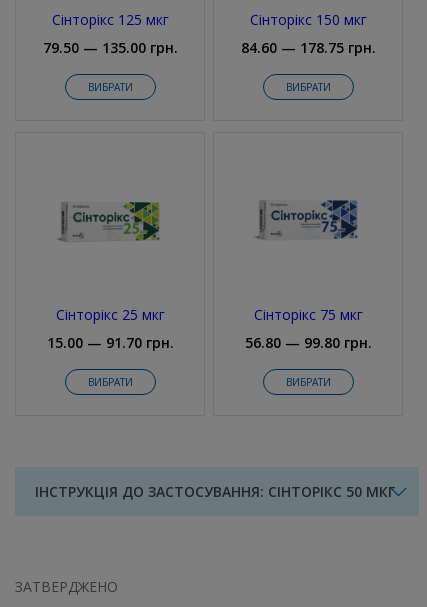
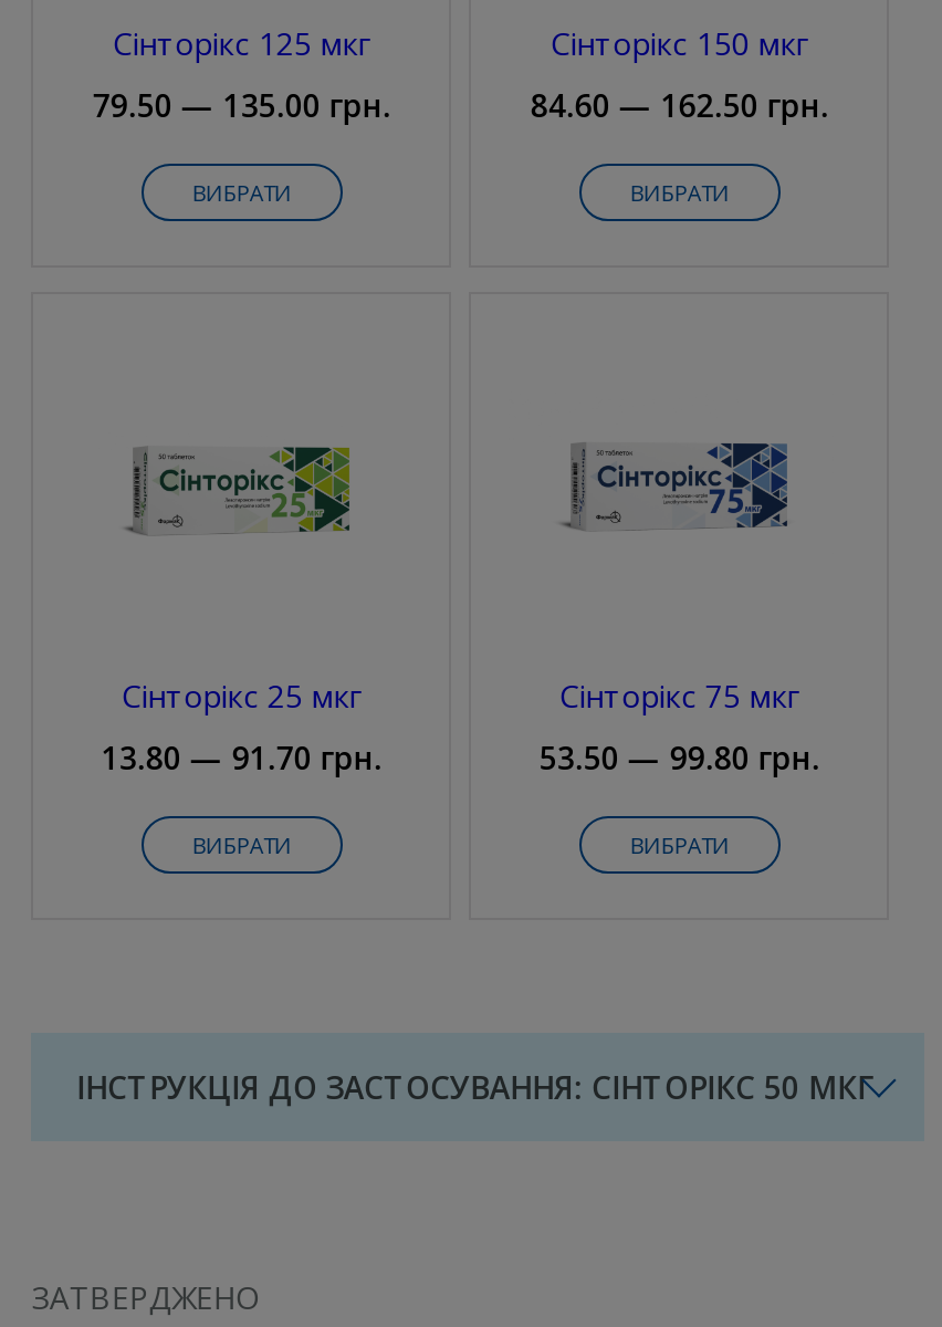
- 84.60 — 178.75 грн.
+ 84.60 — 162.50 грн.

- 15.00 — 91.70 грн.
+ 13.80 — 91.70 грн.

- 56.80 — 99.80 грн.
+ 53.50 — 99.80 грн.
